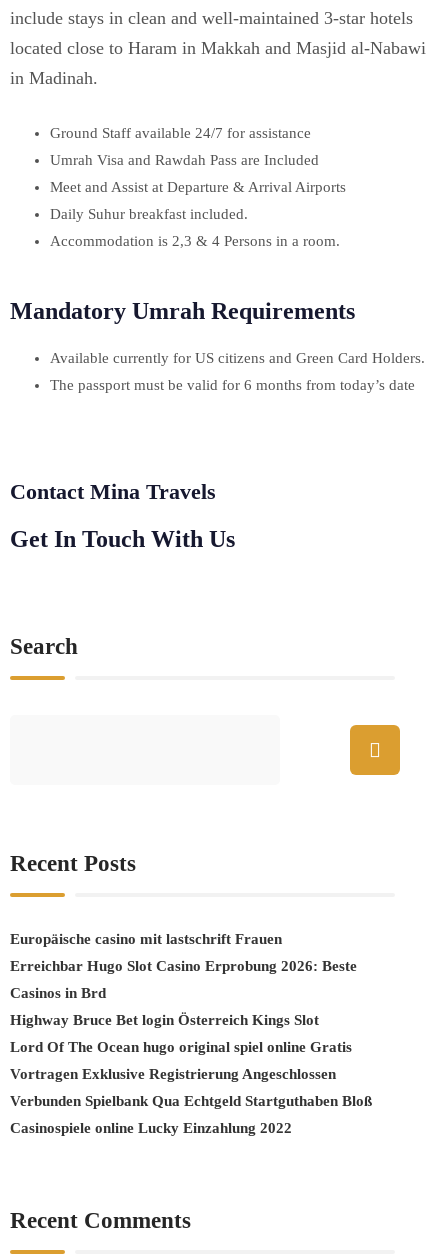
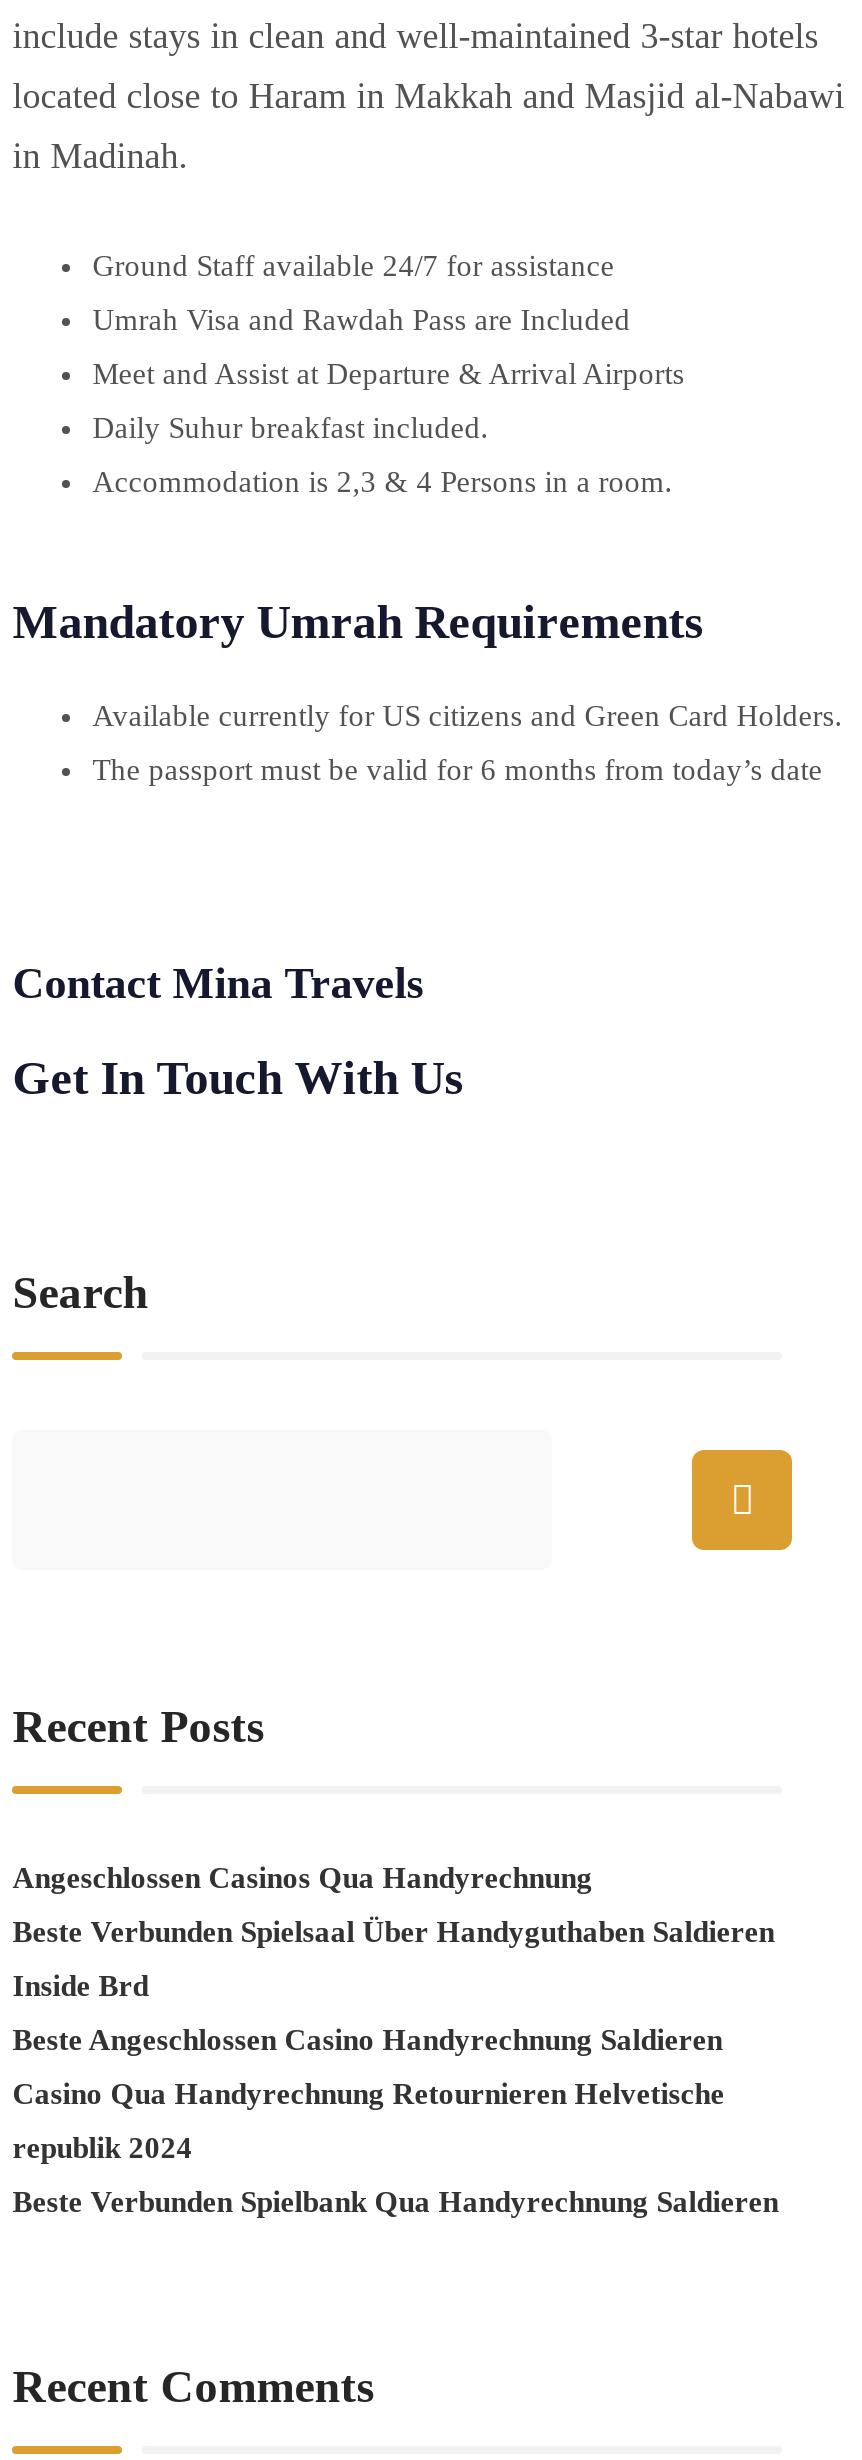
- Europäische casino mit lastschrift Frauen
- Erreichbar Hugo Slot Casino Erprobung 2026: Beste
- Casinos in Brd
- Highway Bruce Bet login Österreich Kings Slot
- Lord Of The Ocean hugo original spiel online Gratis
- Vortragen Exklusive Registrierung Angeschlossen
- Verbunden Spielbank Qua Echtgeld Startguthaben Bloß
- Casinospiele online Lucky Einzahlung 2022
+ Angeschlossen Casinos Qua Handyrechnung
+ Beste Verbunden Spielsaal Über Handyguthaben Saldieren
+ Inside Brd
+ Beste Angeschlossen Casino Handyrechnung Saldieren
+ Casino Qua Handyrechnung Retournieren Helvetische
+ republik 2024
+ Beste Verbunden Spielbank Qua Handyrechnung Saldieren
